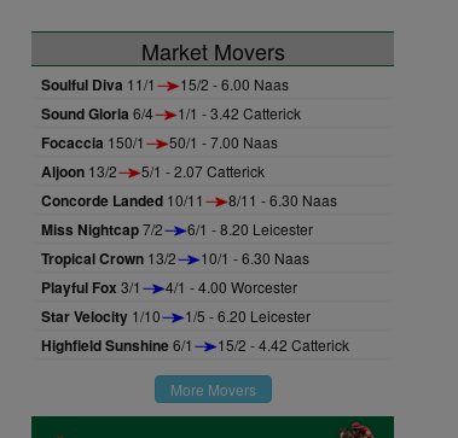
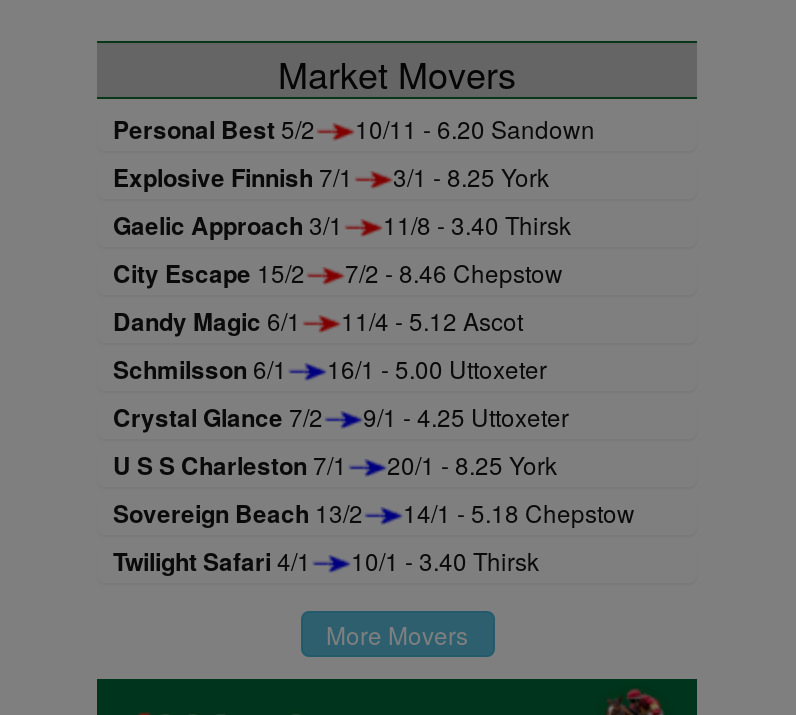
- Soulful Diva 11/1
- 15/2 - 6.00 Naas
- Sound Gloria 6/4
- 1/1 - 3.42 Catterick
- Focaccia 150/1
- 50/1 - 7.00 Naas
- Aljoon 13/2
- 5/1 - 2.07 Catterick
- Concorde Landed 10/11
- 8/11 - 6.30 Naas
- Miss Nightcap 7/2
- 6/1 - 8.20 Leicester
- Tropical Crown 13/2
- 10/1 - 6.30 Naas
- Playful Fox 3/1
- 4/1 - 4.00 Worcester
- Star Velocity 1/10
- 1/5 - 6.20 Leicester
- Highfield Sunshine 6/1
- 15/2 - 4.42 Catterick
+ Personal Best 5/2
+ 10/11 - 6.20 Sandown
+ Explosive Finnish 7/1
+ 3/1 - 8.25 York
+ Gaelic Approach 3/1
+ 11/8 - 3.40 Thirsk
+ City Escape 15/2
+ 7/2 - 8.46 Chepstow
+ Dandy Magic 6/1
+ 11/4 - 5.12 Ascot
+ Schmilsson 6/1
+ 16/1 - 5.00 Uttoxeter
+ Crystal Glance 7/2
+ 9/1 - 4.25 Uttoxeter
+ U S S Charleston 7/1
+ 20/1 - 8.25 York
+ Sovereign Beach 13/2
+ 14/1 - 5.18 Chepstow
+ Twilight Safari 4/1
+ 10/1 - 3.40 Thirsk
